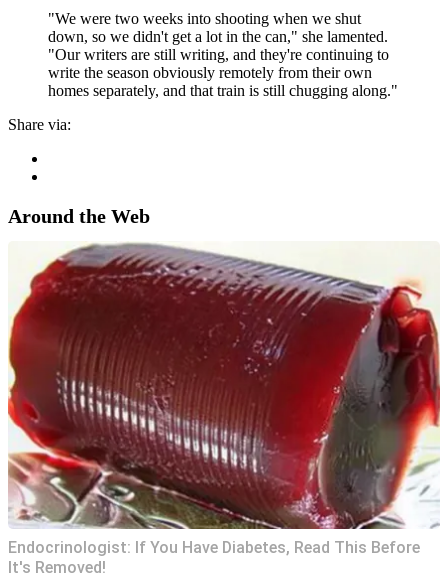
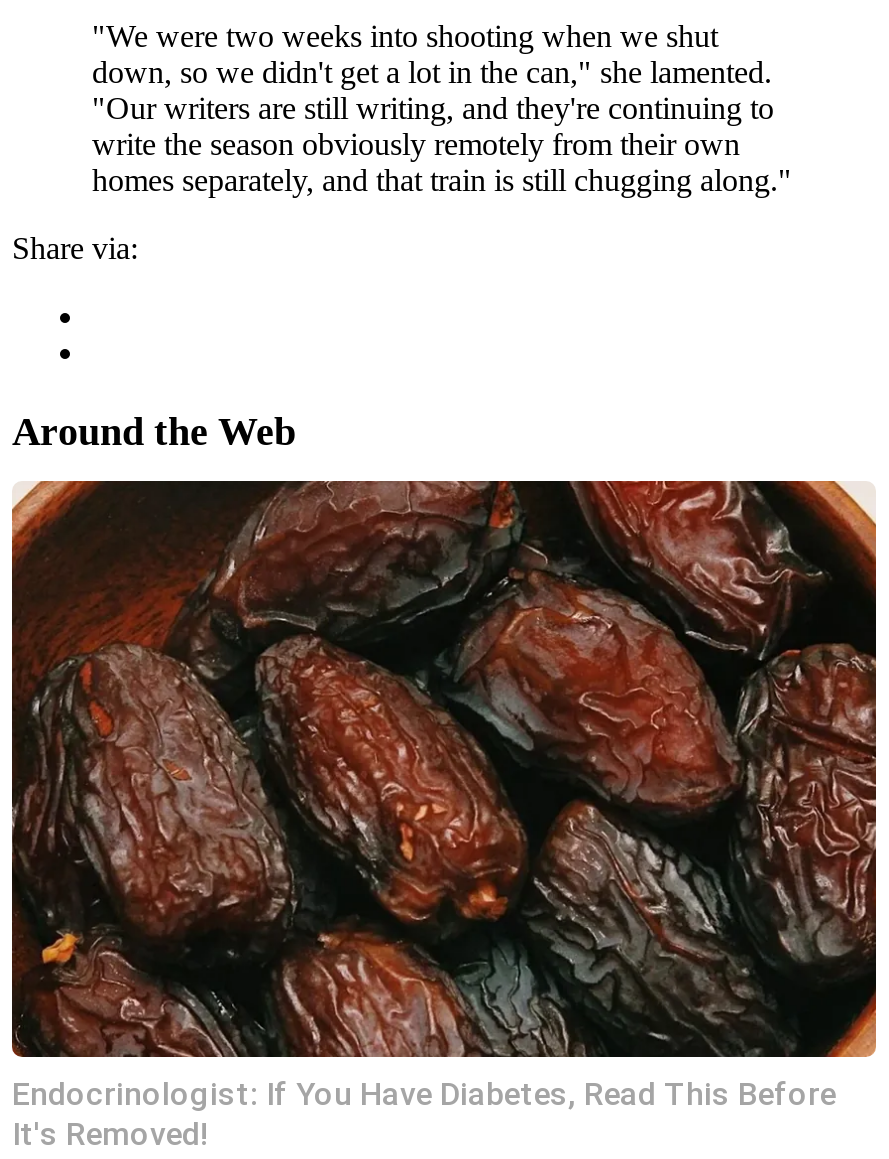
- [image]
+ [image]
